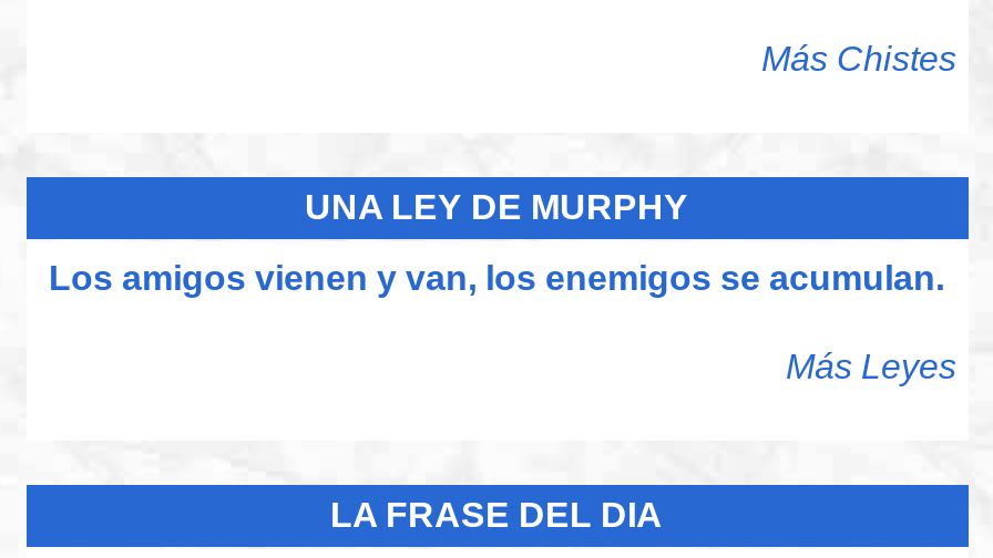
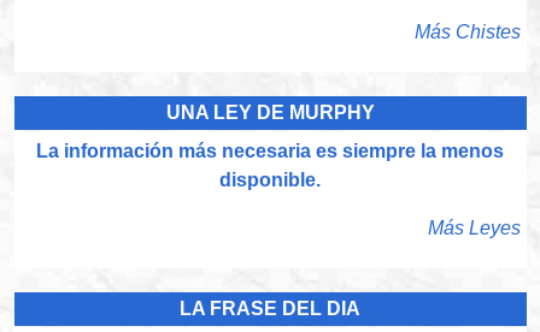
- Los amigos vienen y van, los enemigos se acumulan.
+ La información más necesaria es siempre la menos
+ disponible.
